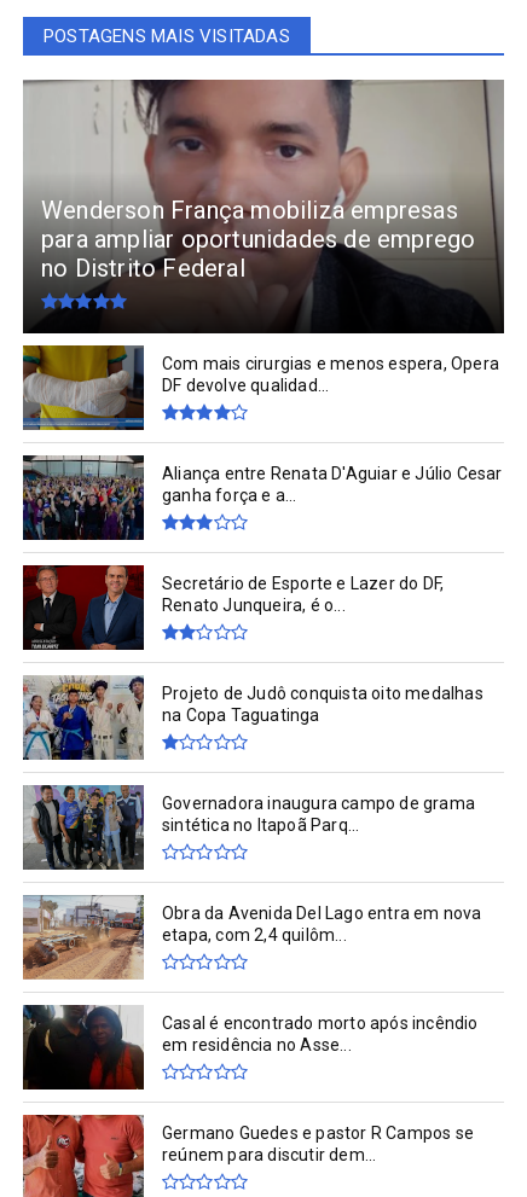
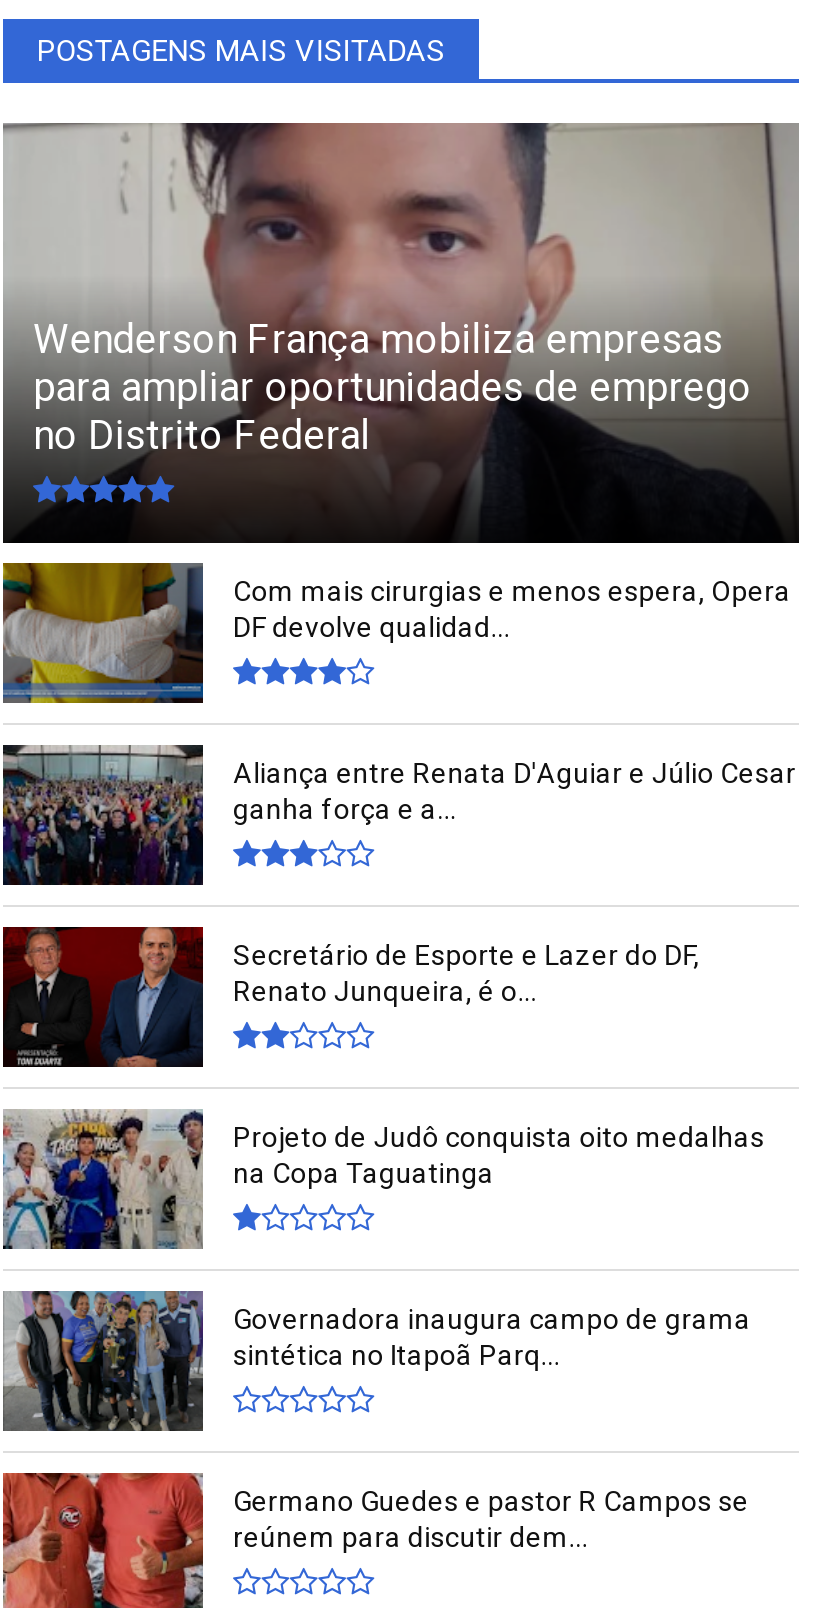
- [image]
- Obra da Avenida Del Lago entra em nova
- etapa, com 2,4 quilôm...

- [image]
- Casal é encontrado morto após incêndio
- em residência no Asse...
